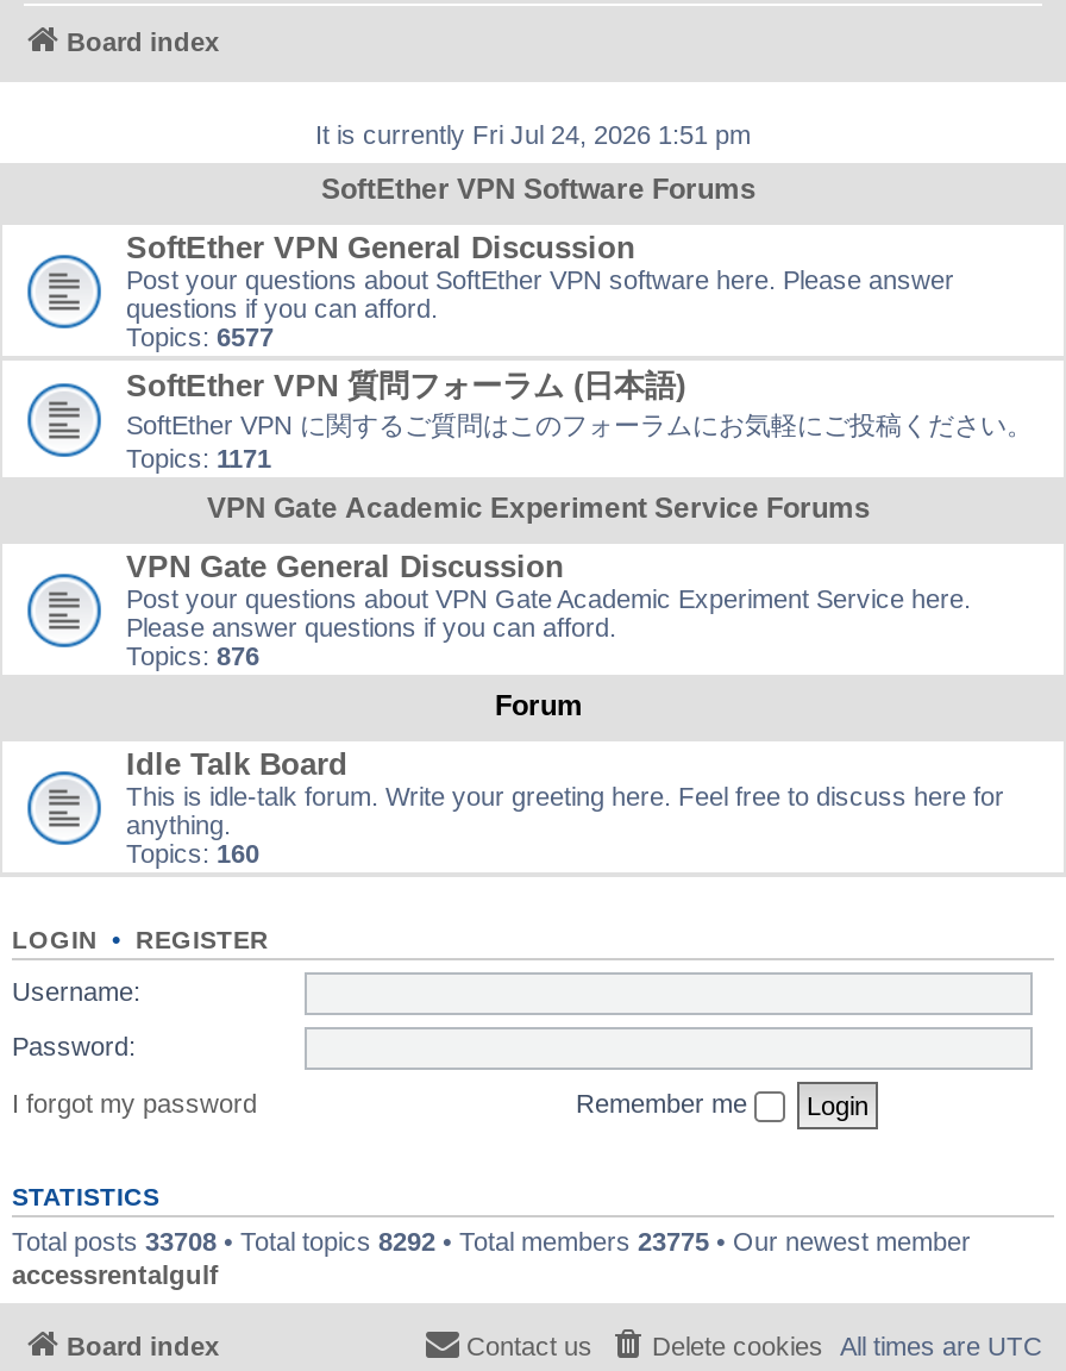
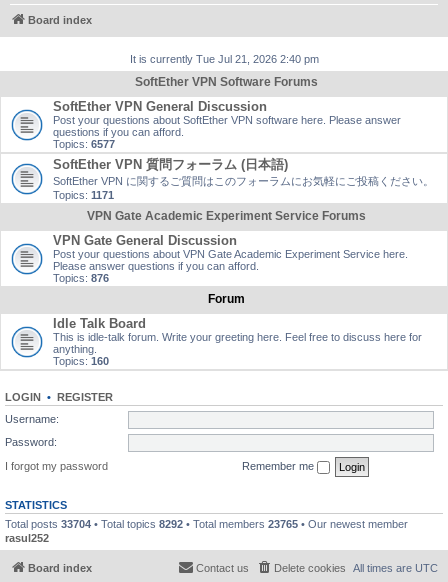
- It is currently Fri Jul 24, 2026 1:51 pm
+ It is currently Tue Jul 21, 2026 2:40 pm

- Total posts 33708 • Total topics 8292 • Total members 23775 • Our newest member
- accessrentalgulf
+ Total posts 33704 • Total topics 8292 • Total members 23765 • Our newest member
+ rasul252
